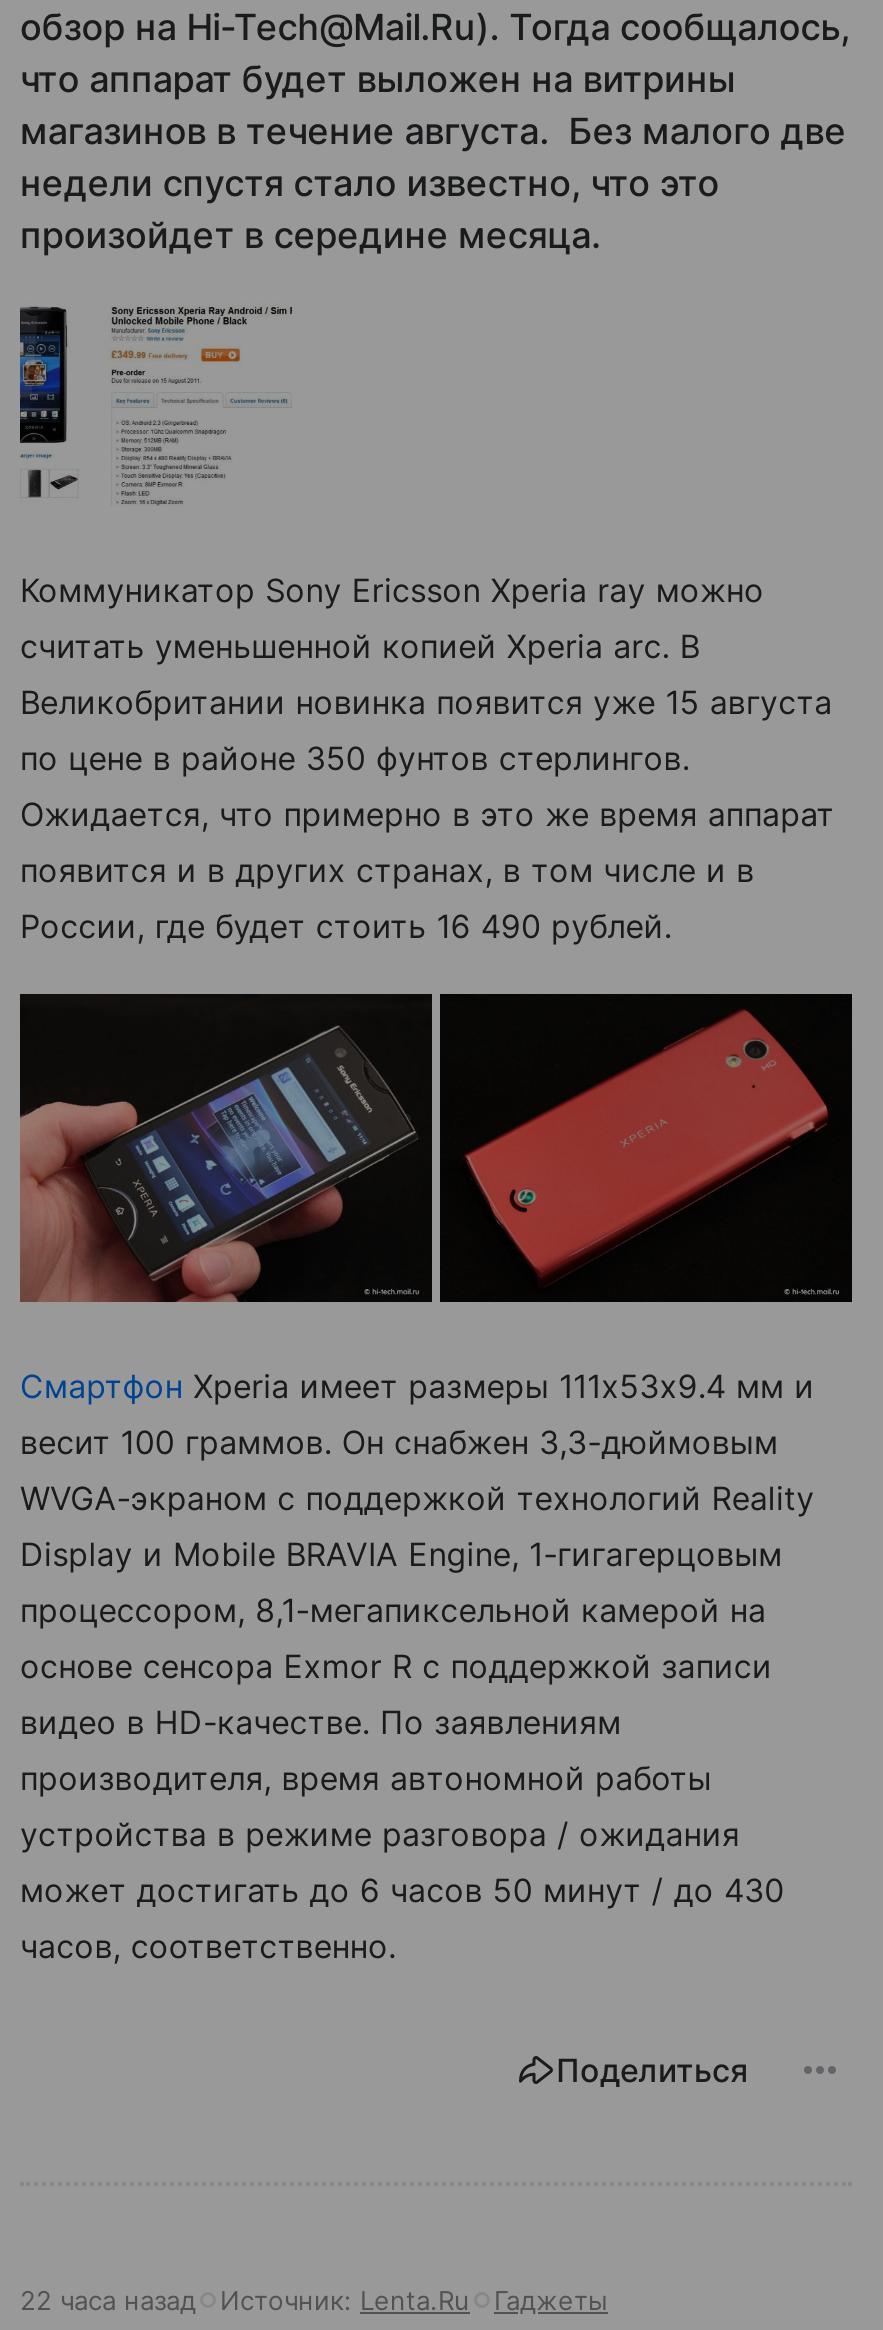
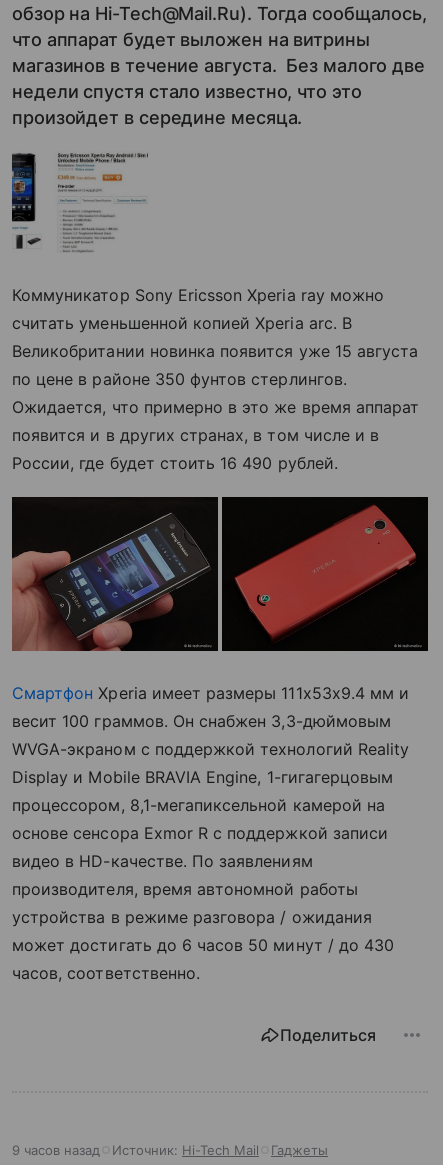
- 22 часа назад
- Источник: Lenta.Ru
+ 9 часов назад
+ Источник: Hi-Tech Mail
